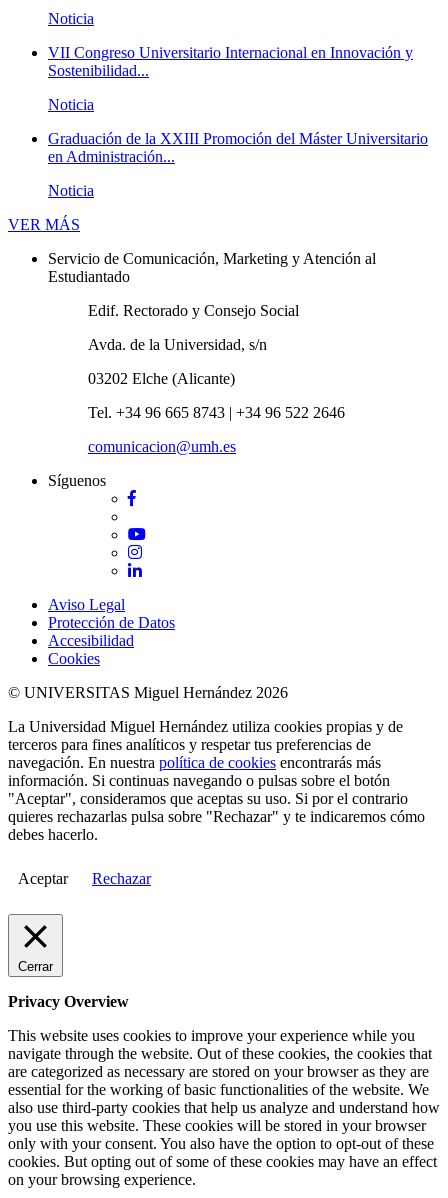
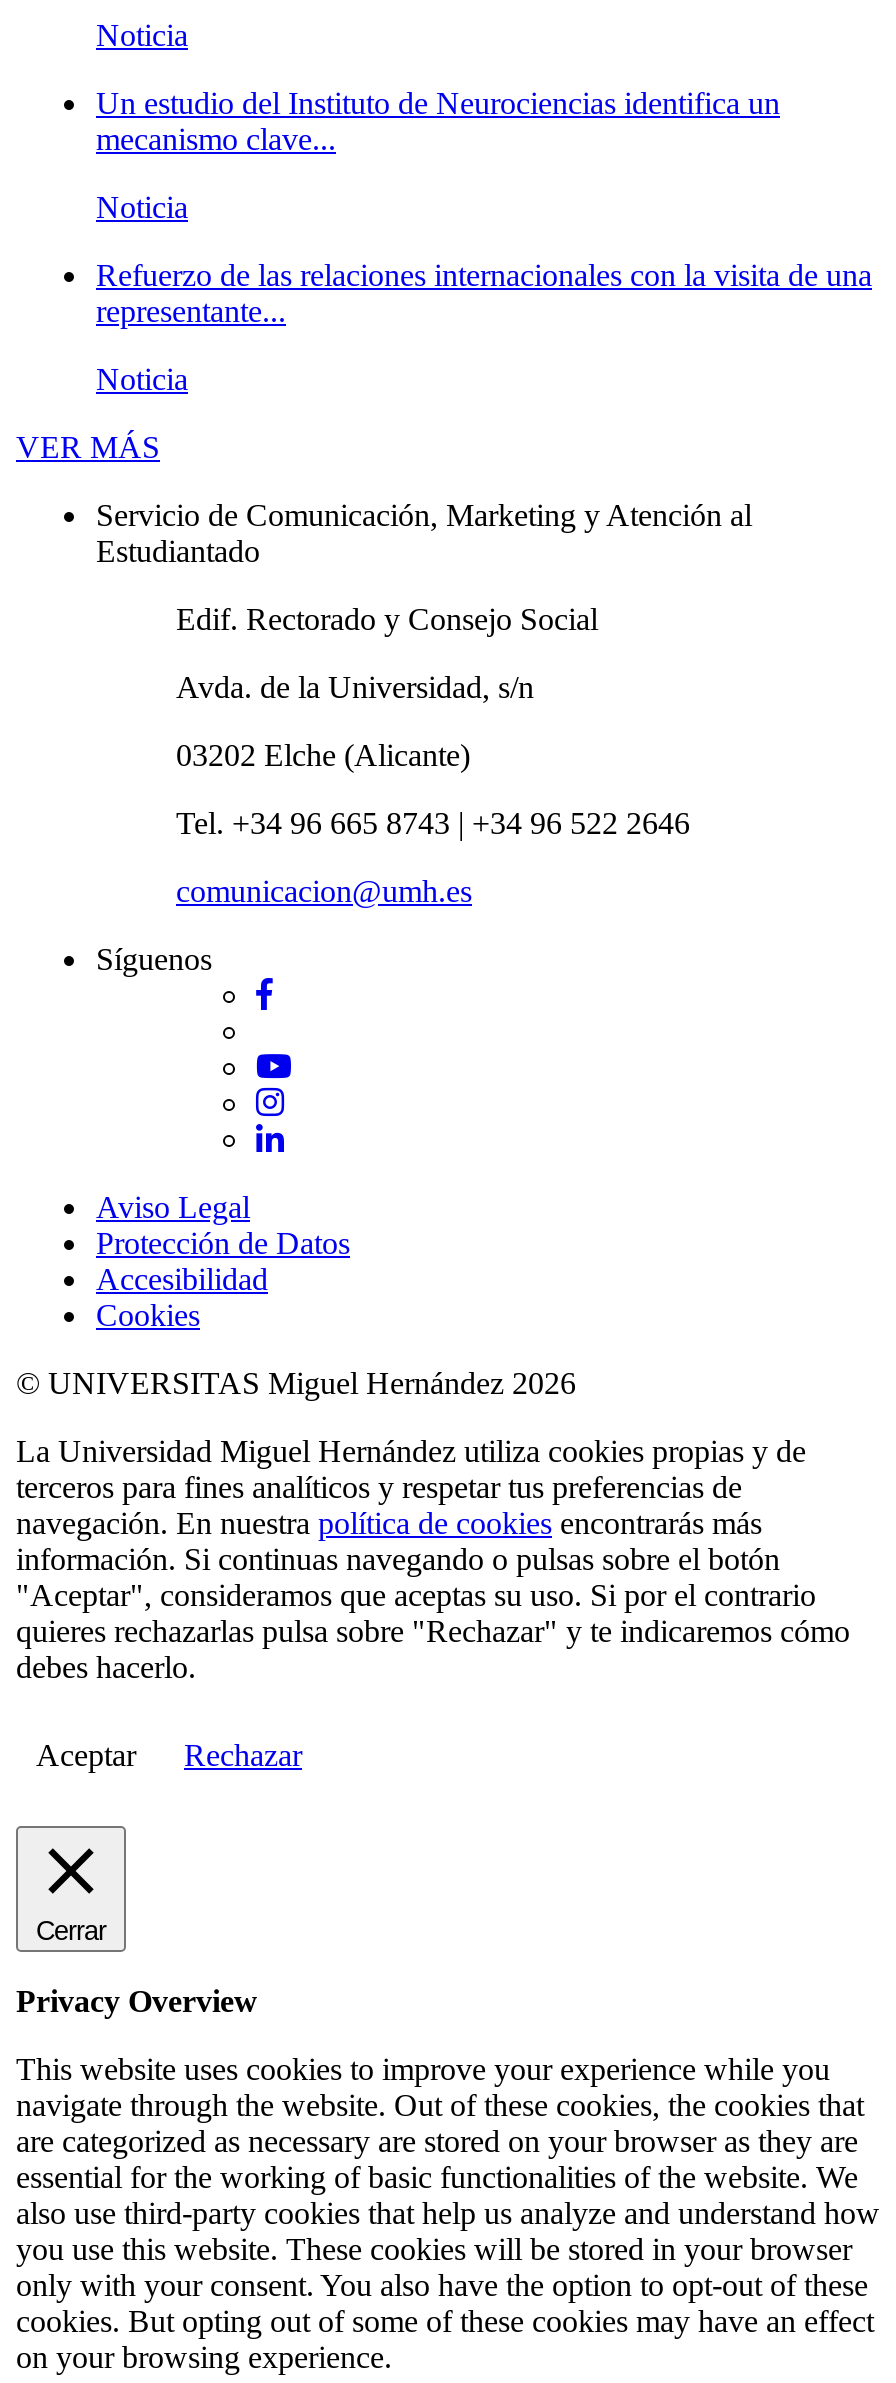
- VII Congreso Universitario Internacional en Innovación y
- Sostenibilidad...
+ Un estudio del Instituto de Neurociencias identifica un
+ mecanismo clave...

- Graduación de la XXIII Promoción del Máster Universitario
- en Administración...
+ Refuerzo de las relaciones internacionales con la visita de una
+ representante...
